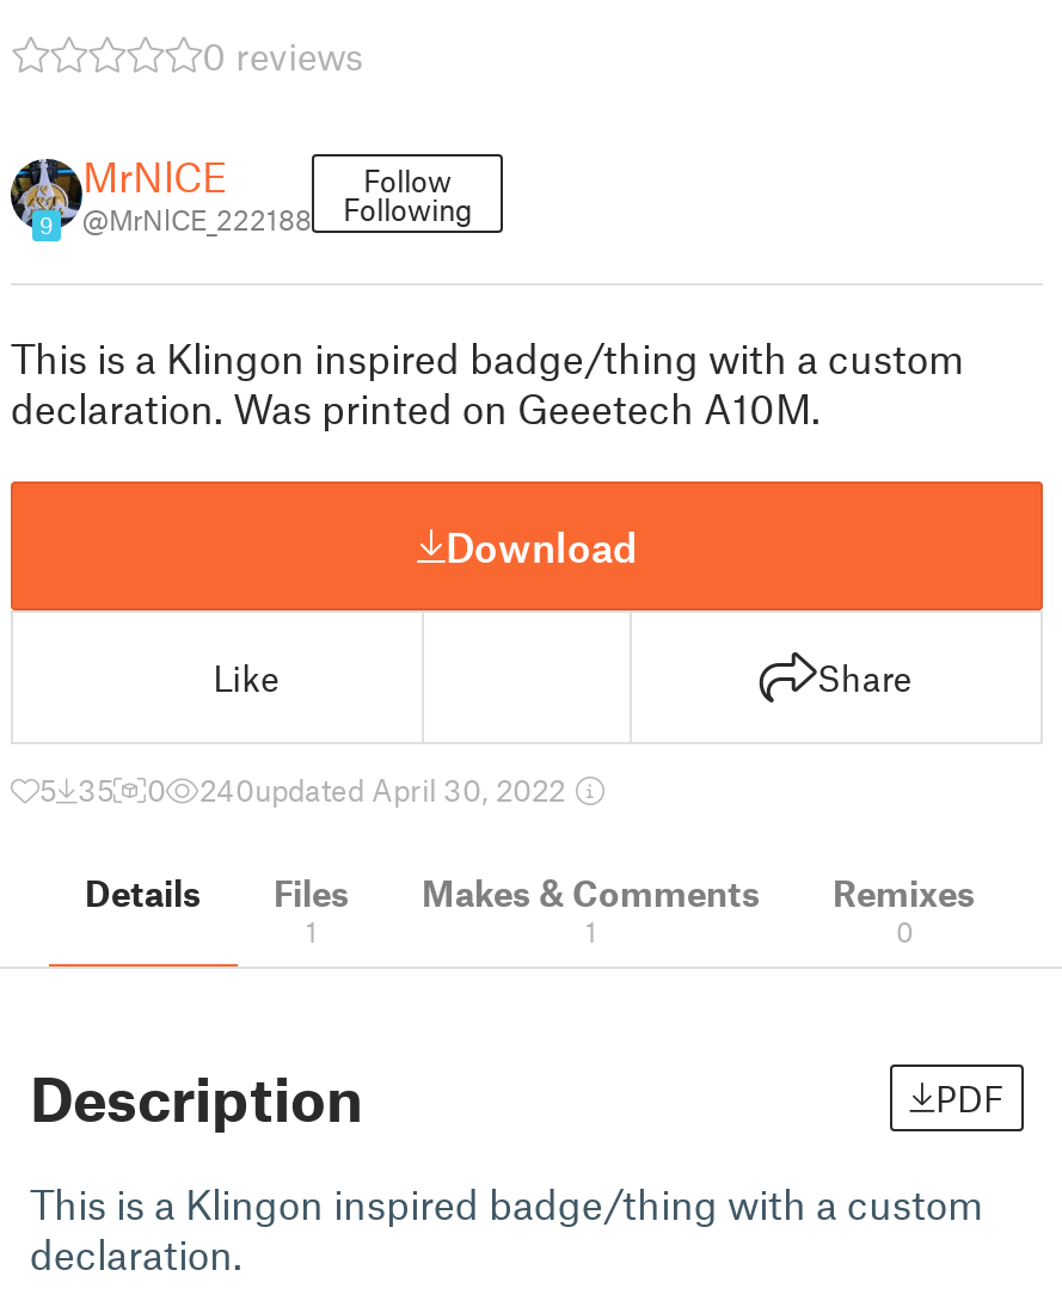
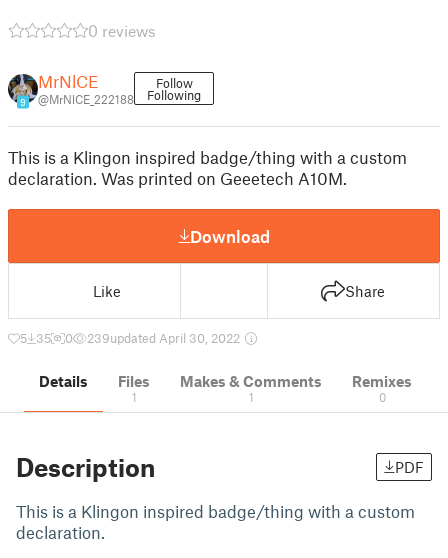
- 240updated April 30, 2022
+ 239updated April 30, 2022
